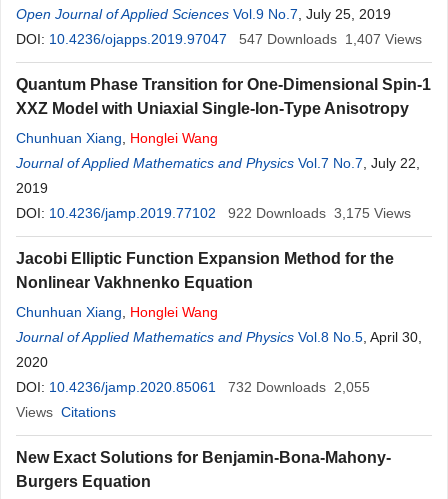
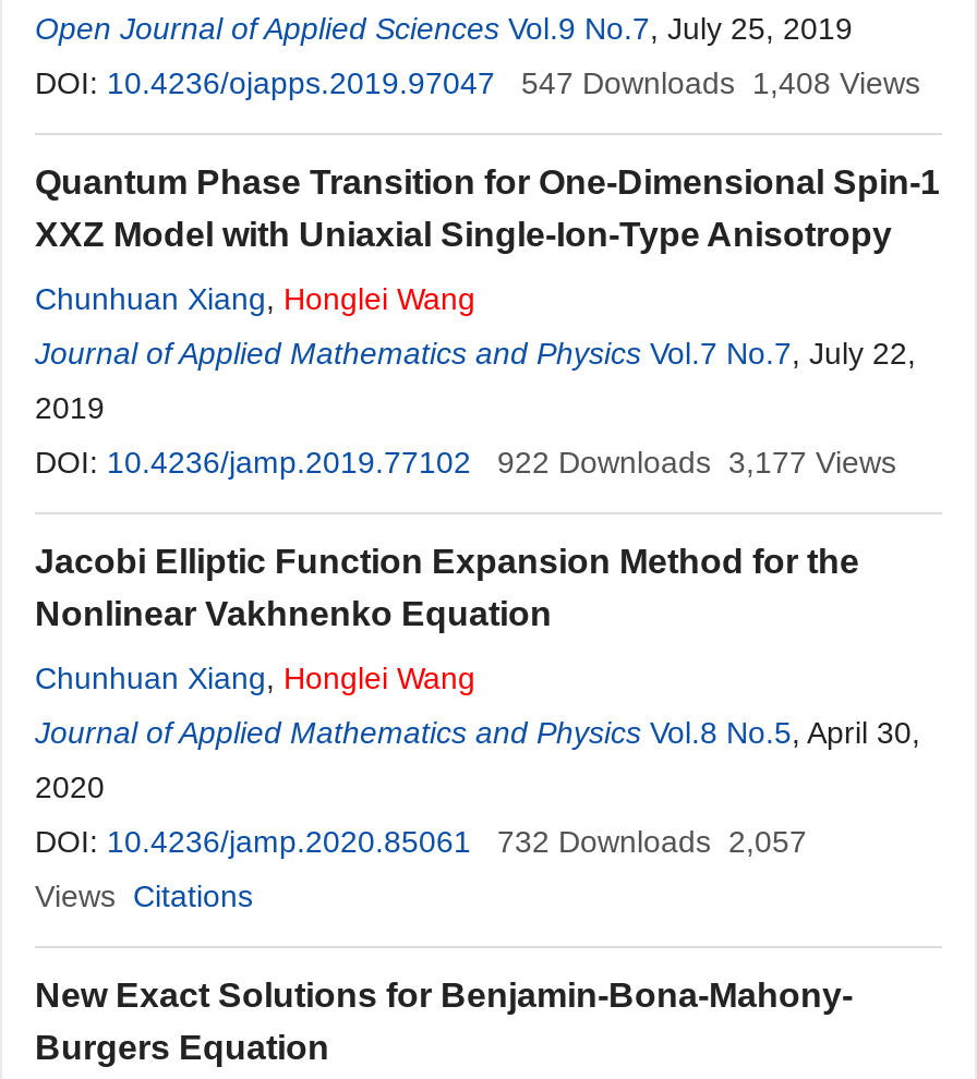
- 547 Downloads 1,407 Views
+ 547 Downloads 1,408 Views

- 922 Downloads 3,175 Views
+ 922 Downloads 3,177 Views

- DOI: 10.4236/jamp.2020.85061 732 Downloads 2,055
+ DOI: 10.4236/jamp.2020.85061 732 Downloads 2,057
